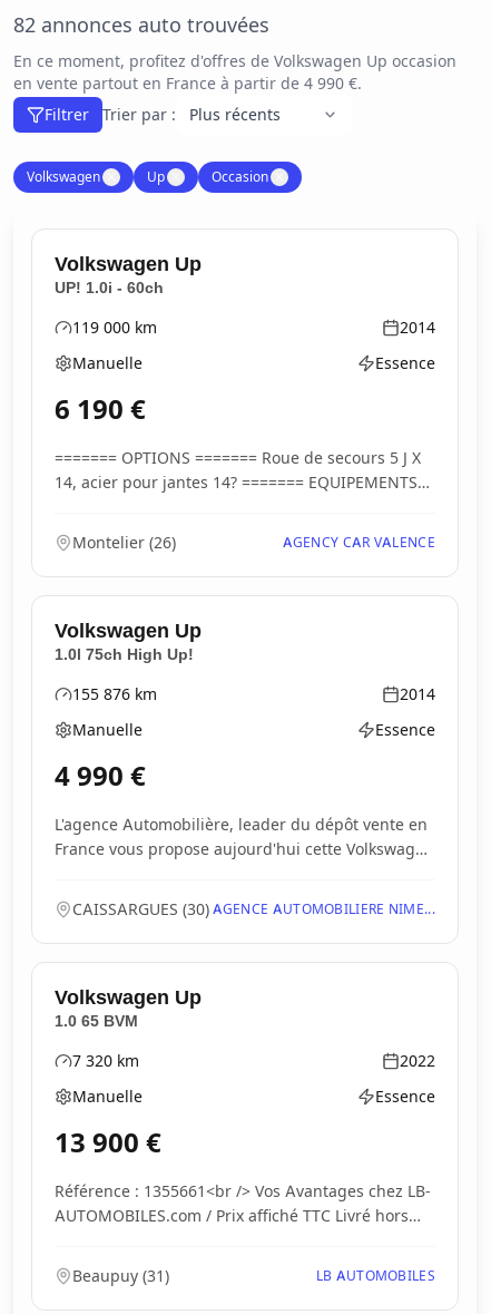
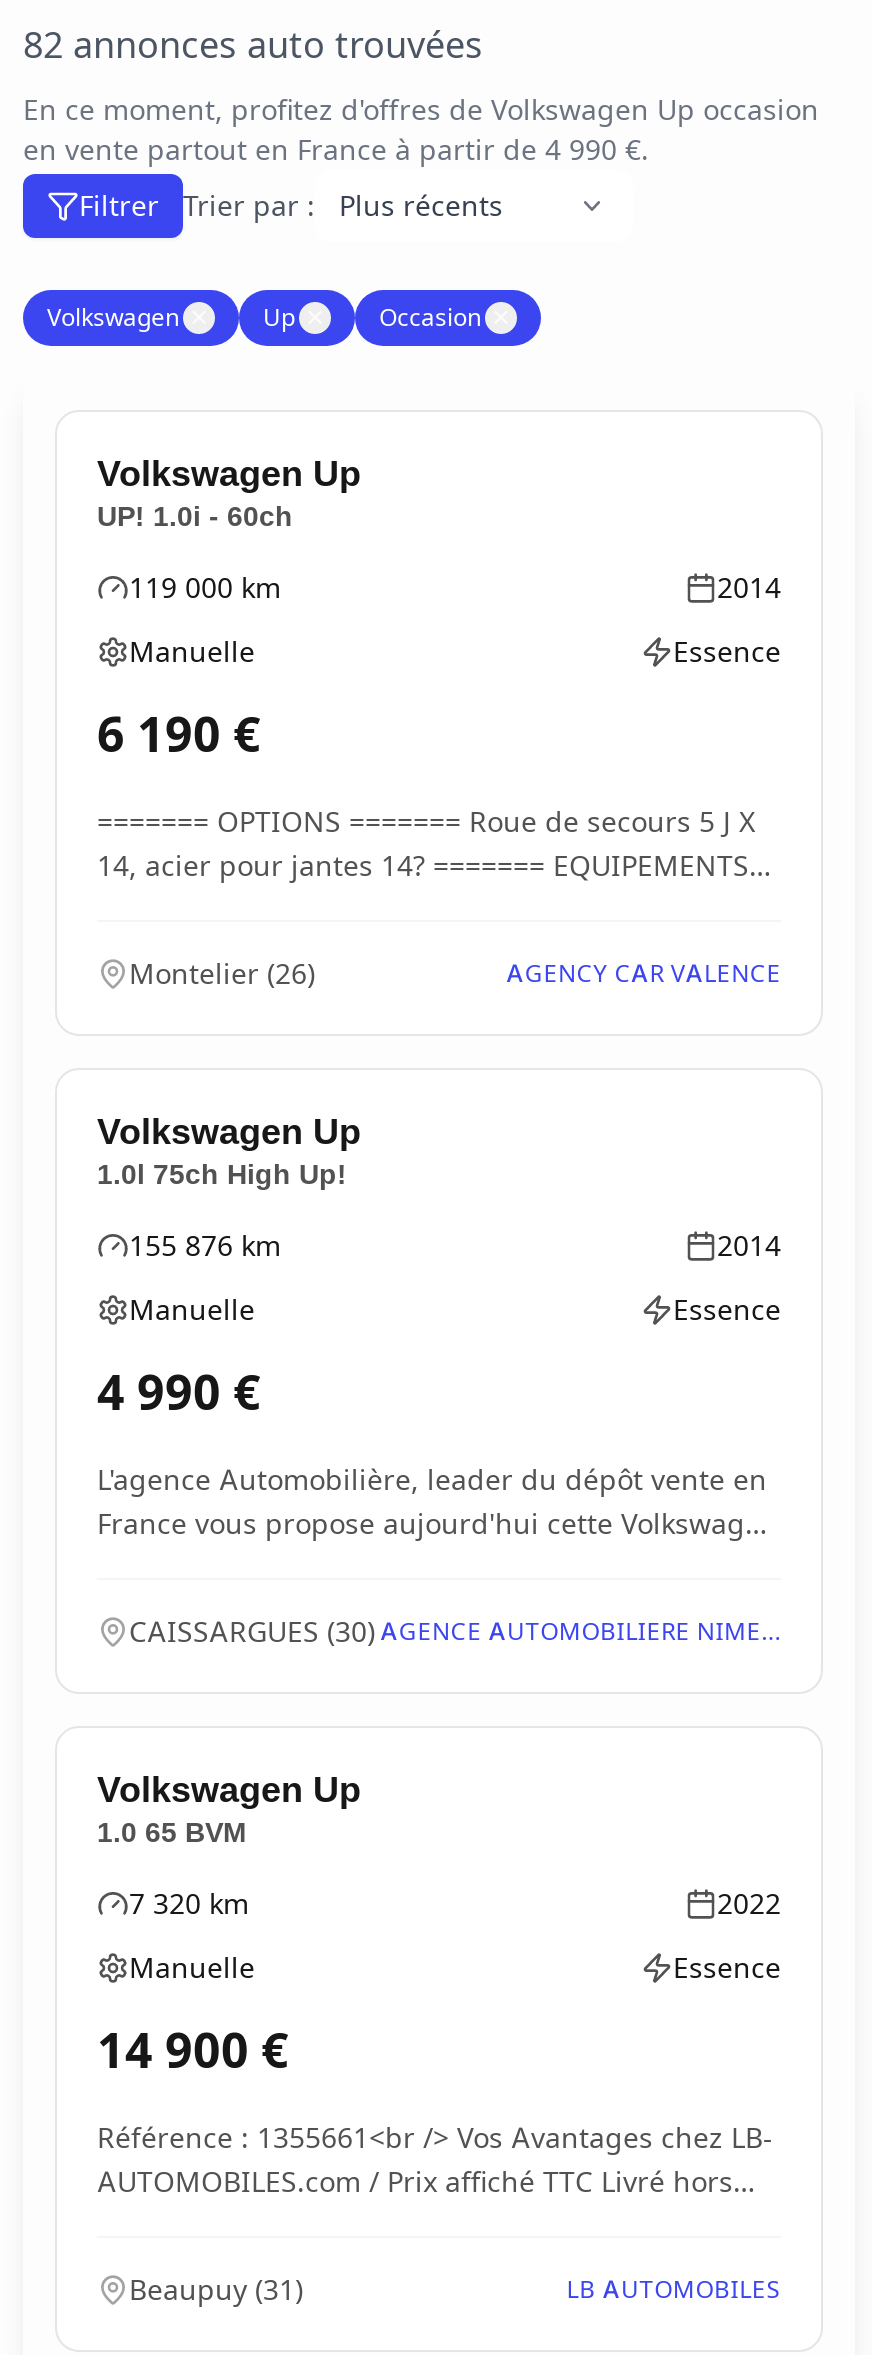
- 13 900 €
+ 14 900 €
